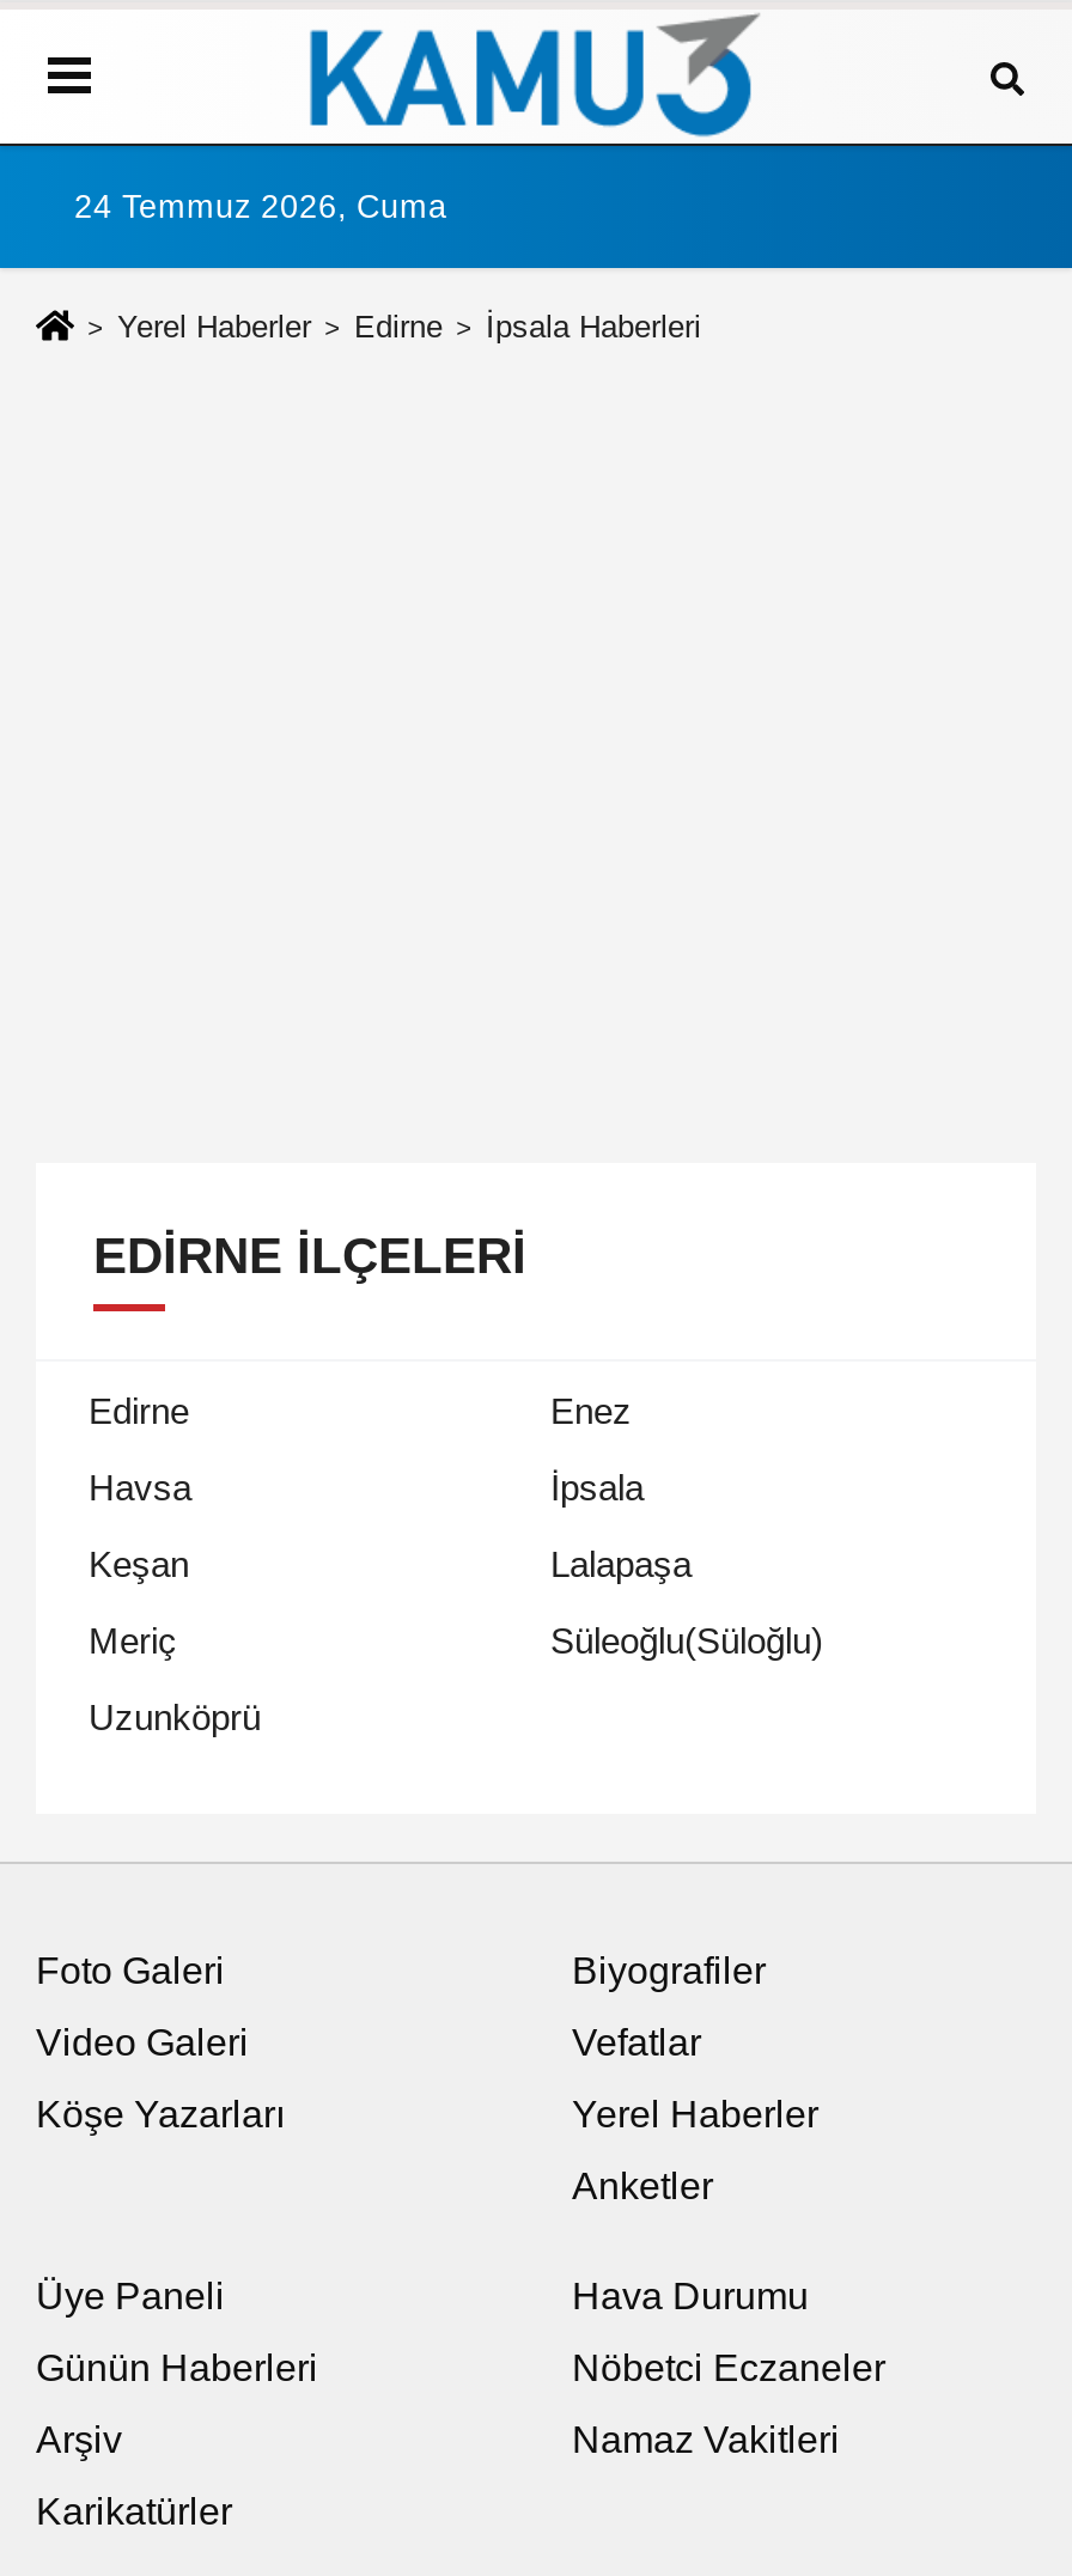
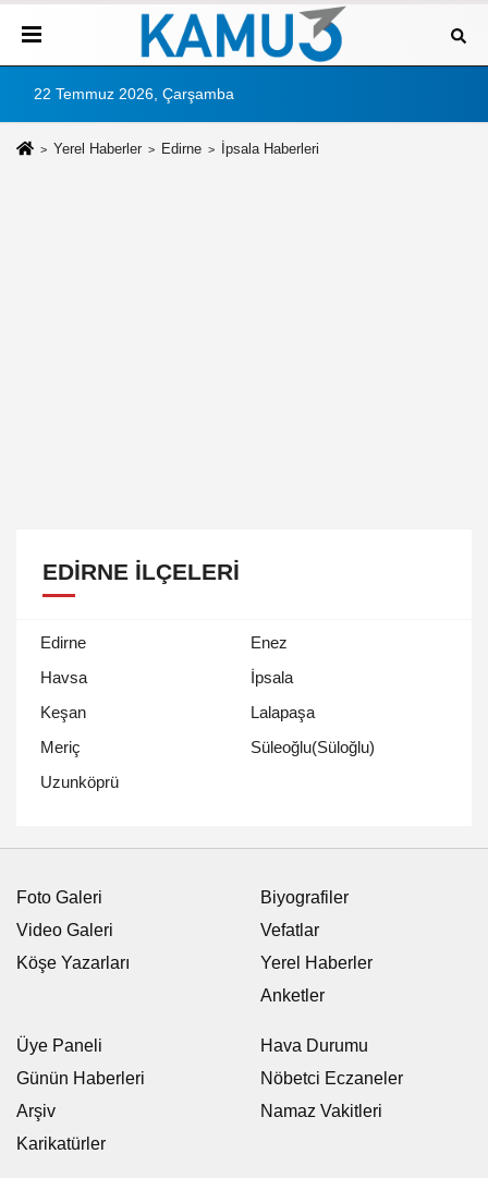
- 24 Temmuz 2026, Cuma
+ 22 Temmuz 2026, Çarşamba
